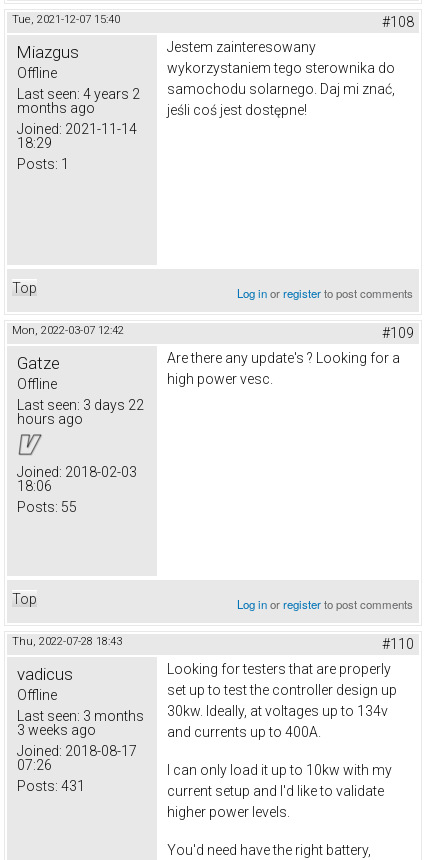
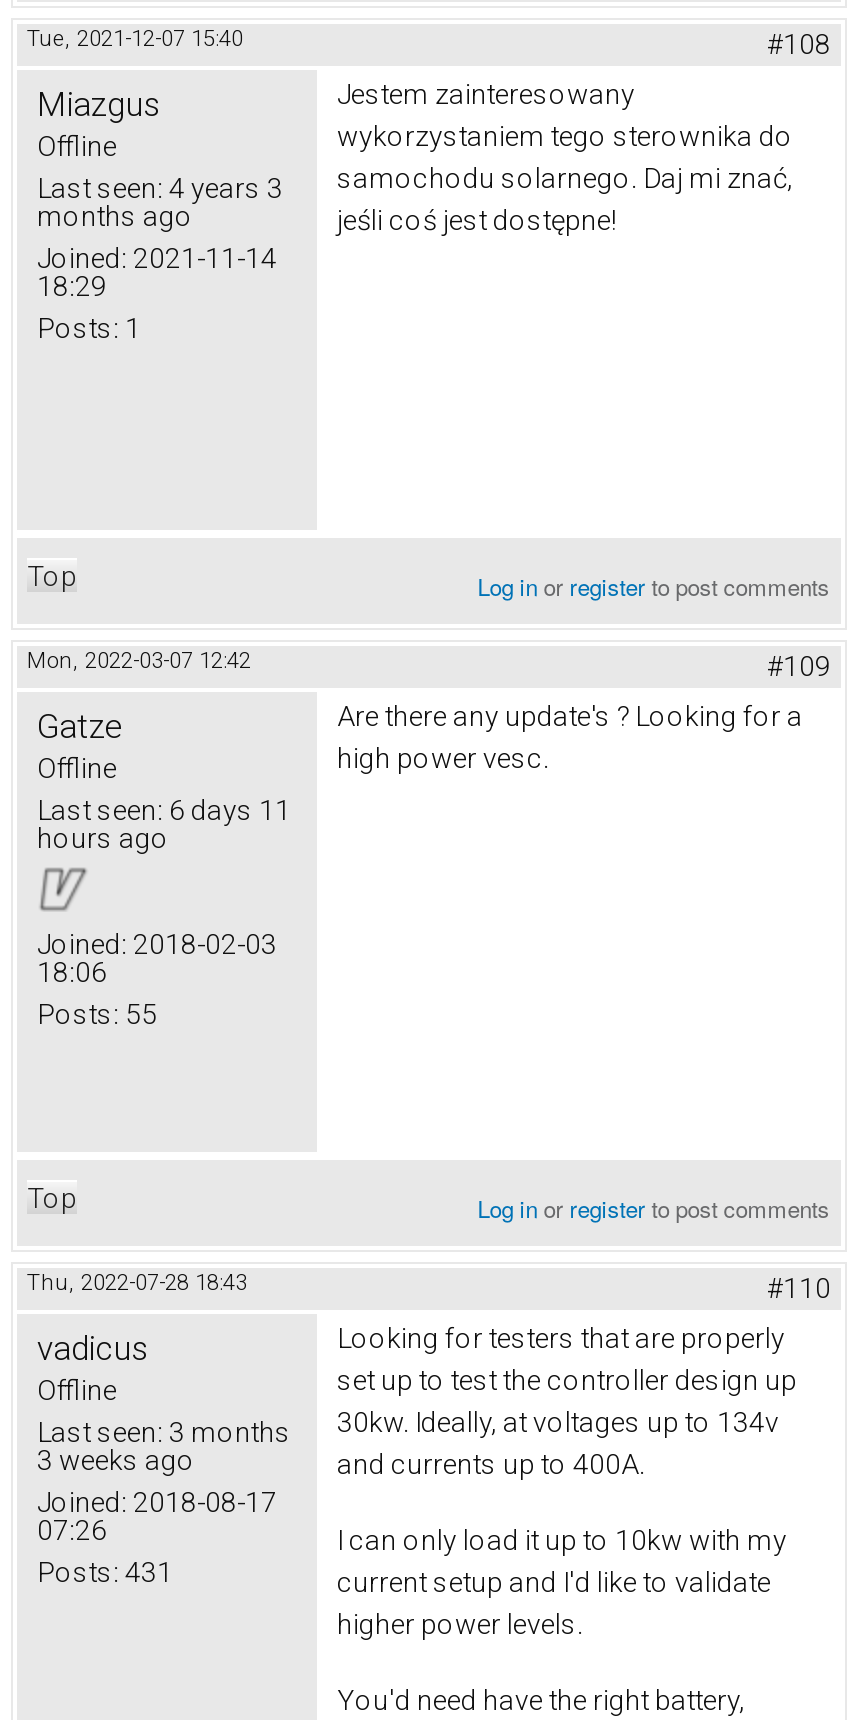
- Last seen: 4 years 2
+ Last seen: 4 years 3

- Last seen: 3 days 22
+ Last seen: 6 days 11
